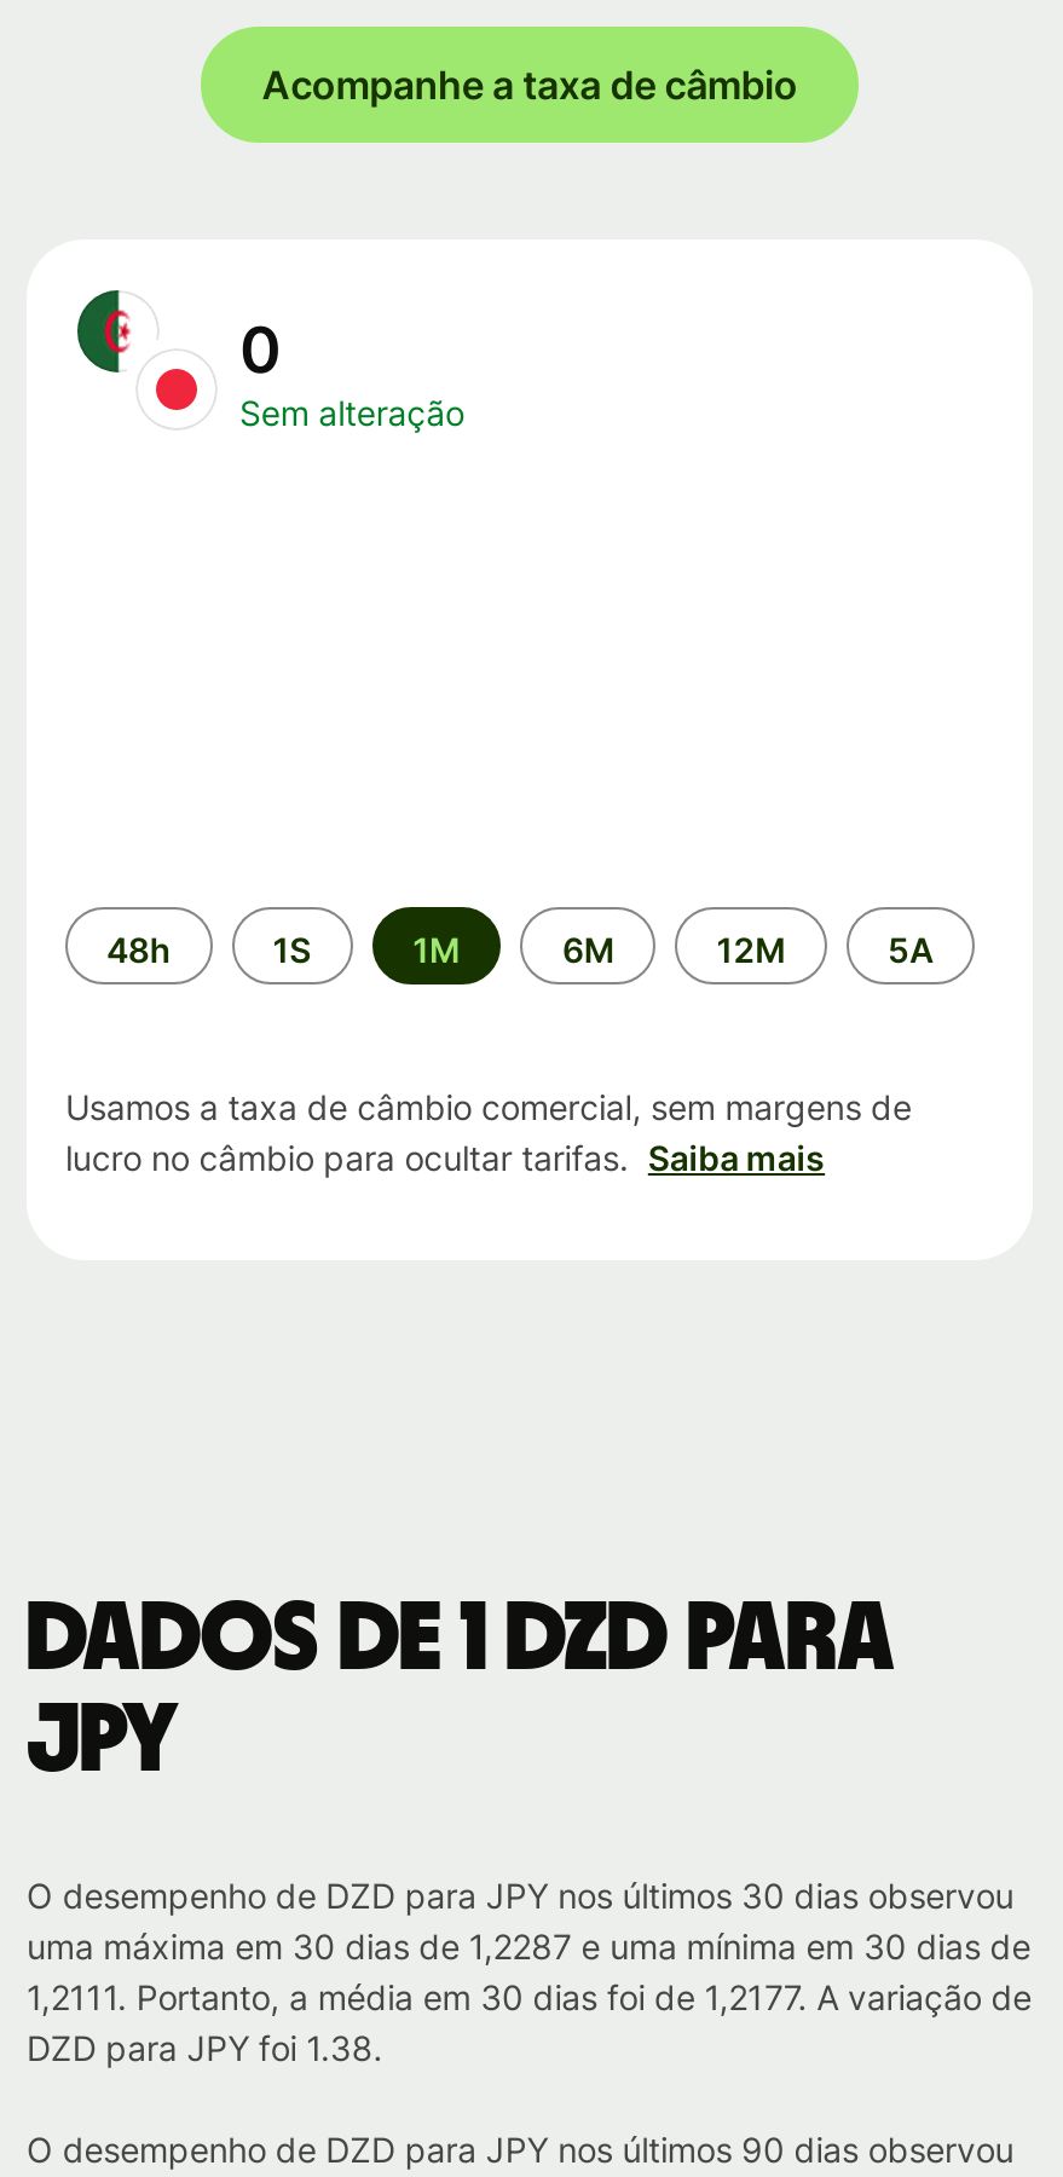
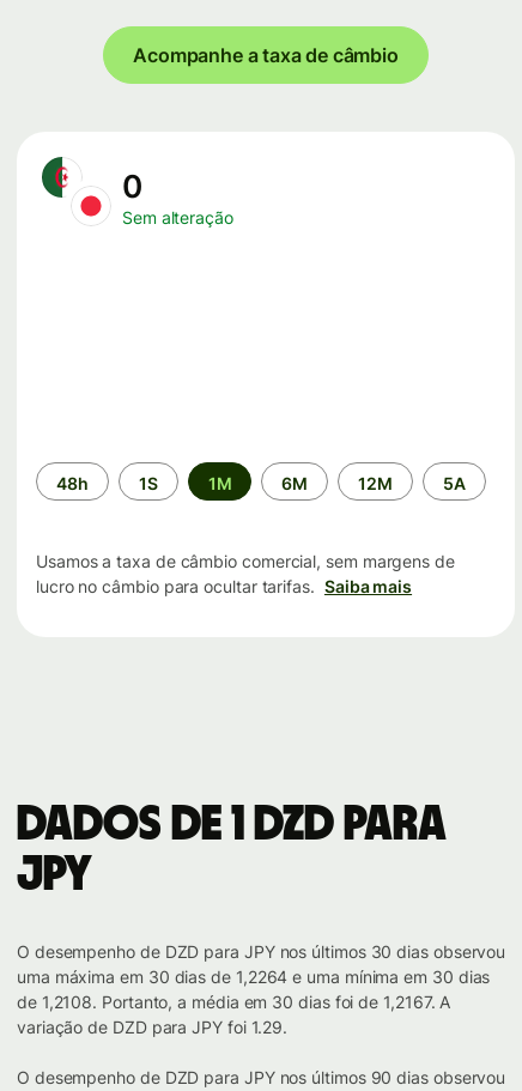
- uma máxima em 30 dias de 1,2287 e uma mínima em 30 dias de
- 1,2111. Portanto, a média em 30 dias foi de 1,2177. A variação de
- DZD para JPY foi 1.38.
+ uma máxima em 30 dias de 1,2264 e uma mínima em 30 dias
+ de 1,2108. Portanto, a média em 30 dias foi de 1,2167. A
+ variação de DZD para JPY foi 1.29.
